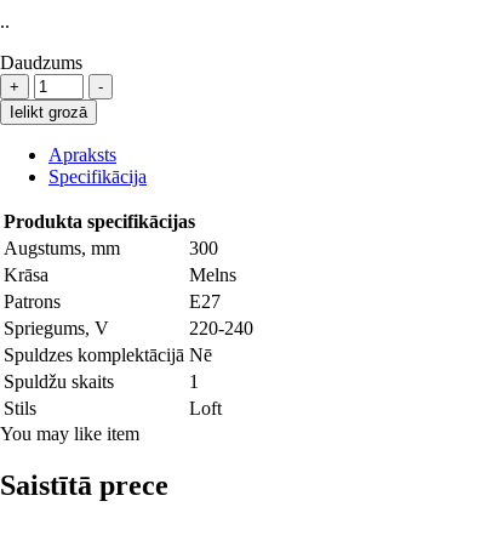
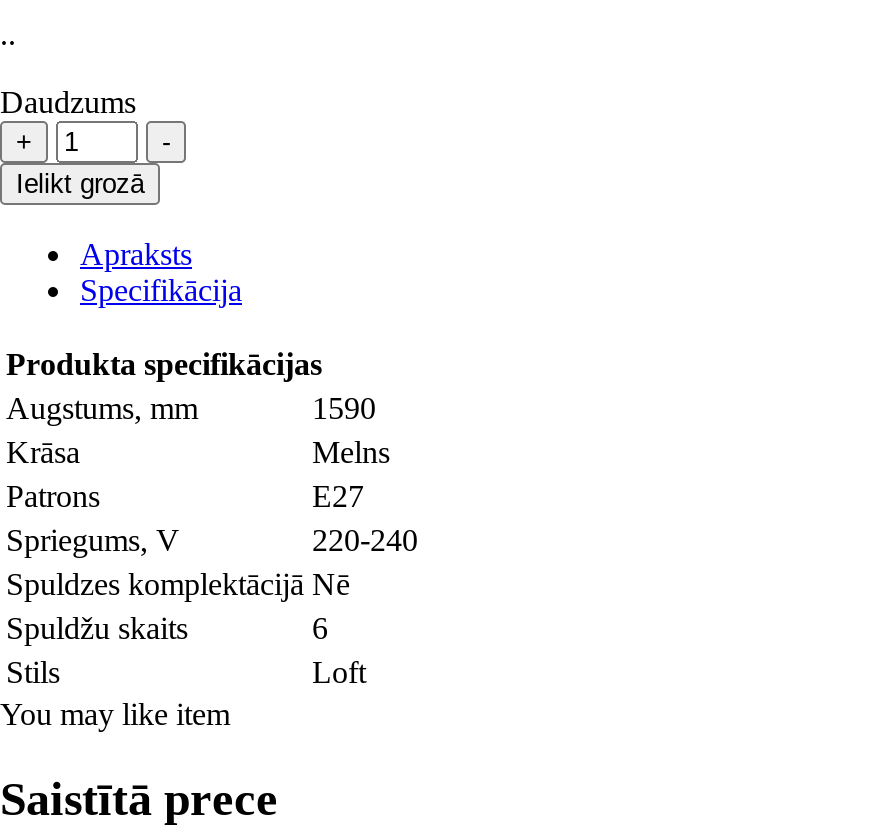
- 300
+ 1590

- 1
+ 6
